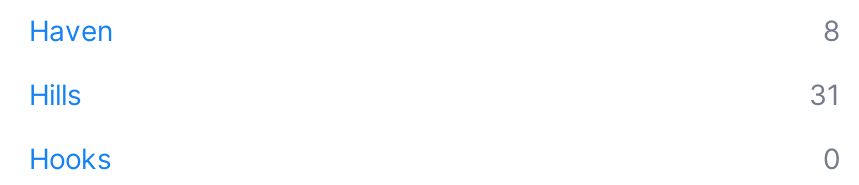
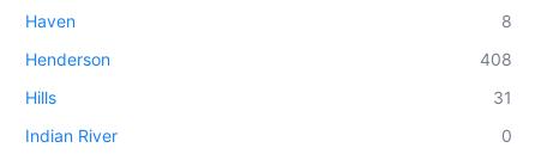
+ Henderson
+ 408

- Hooks
+ Indian River
